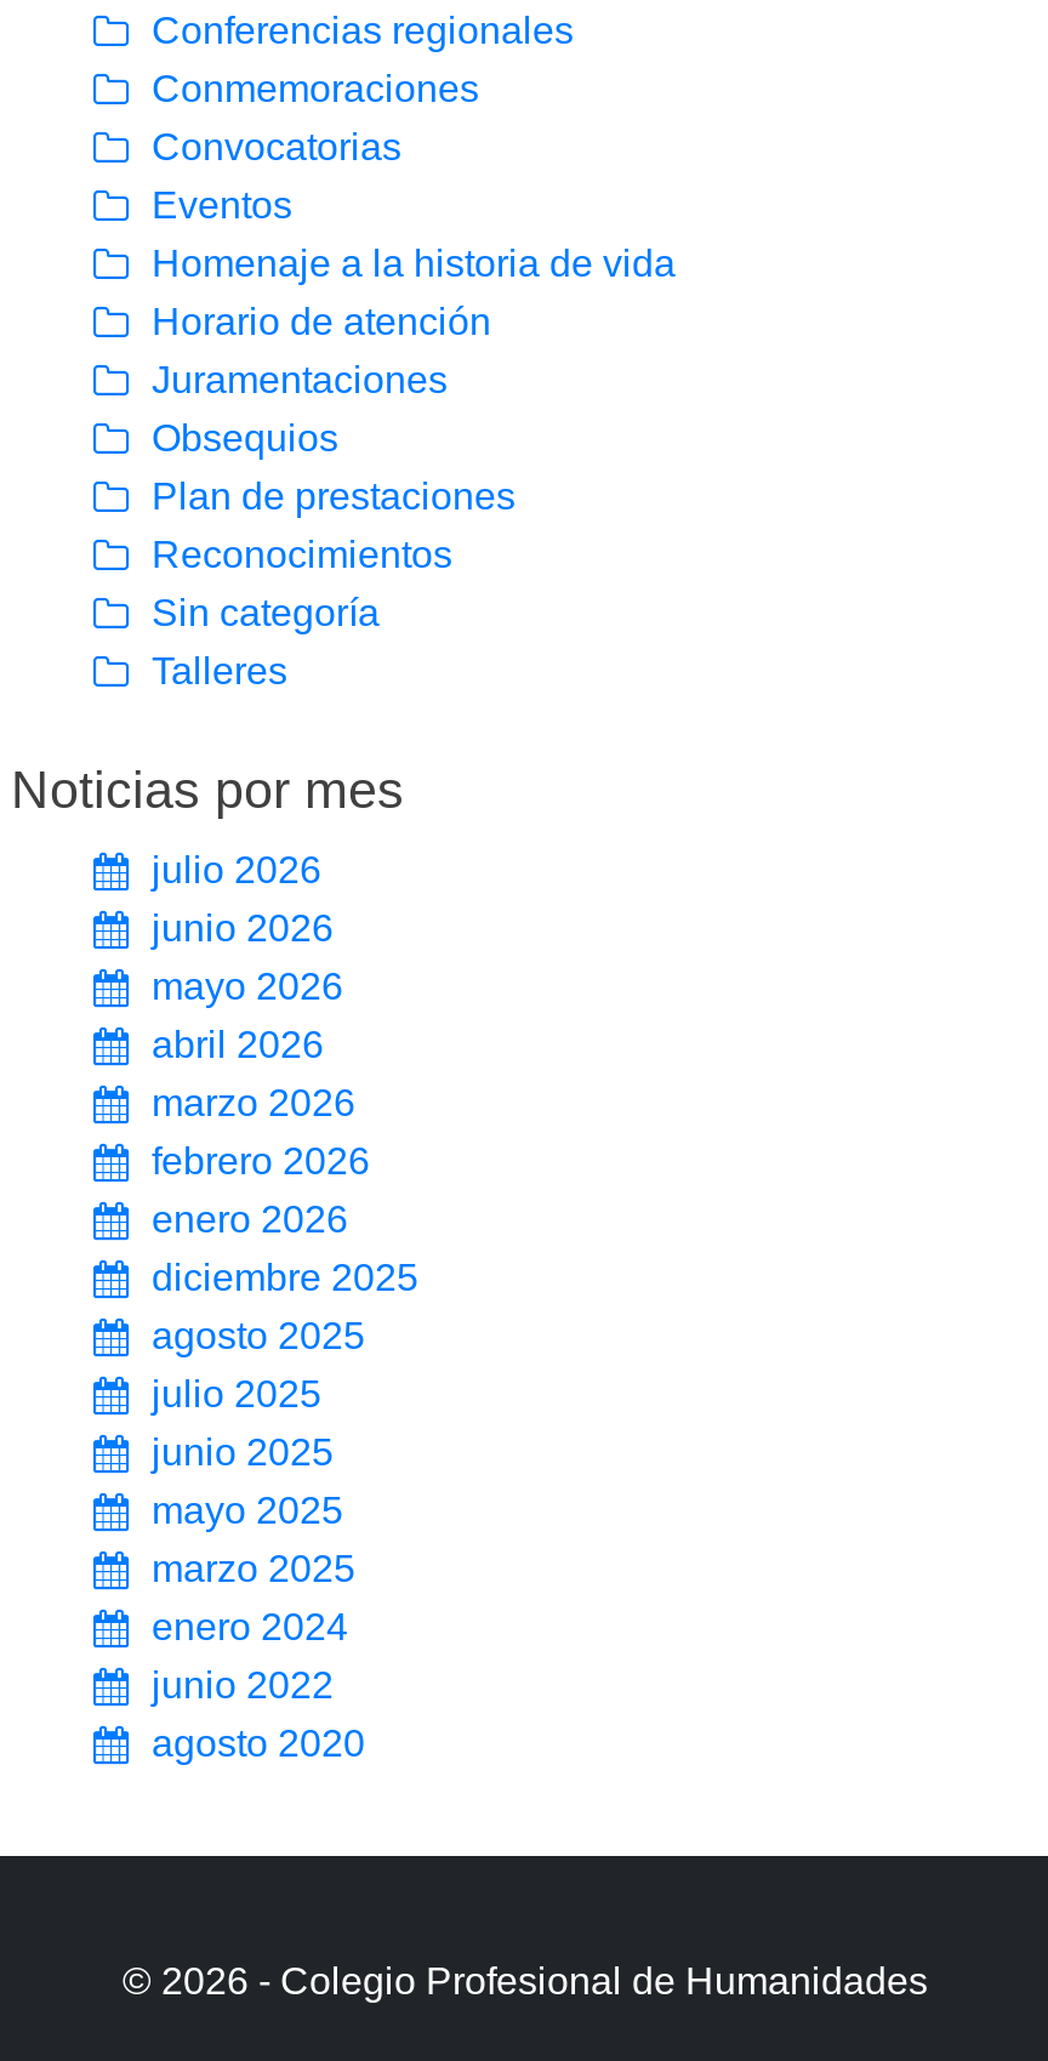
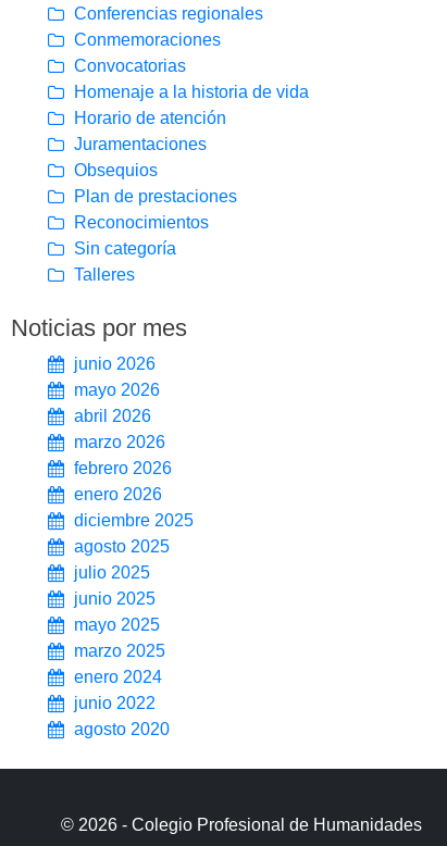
- Eventos

- julio 2026
